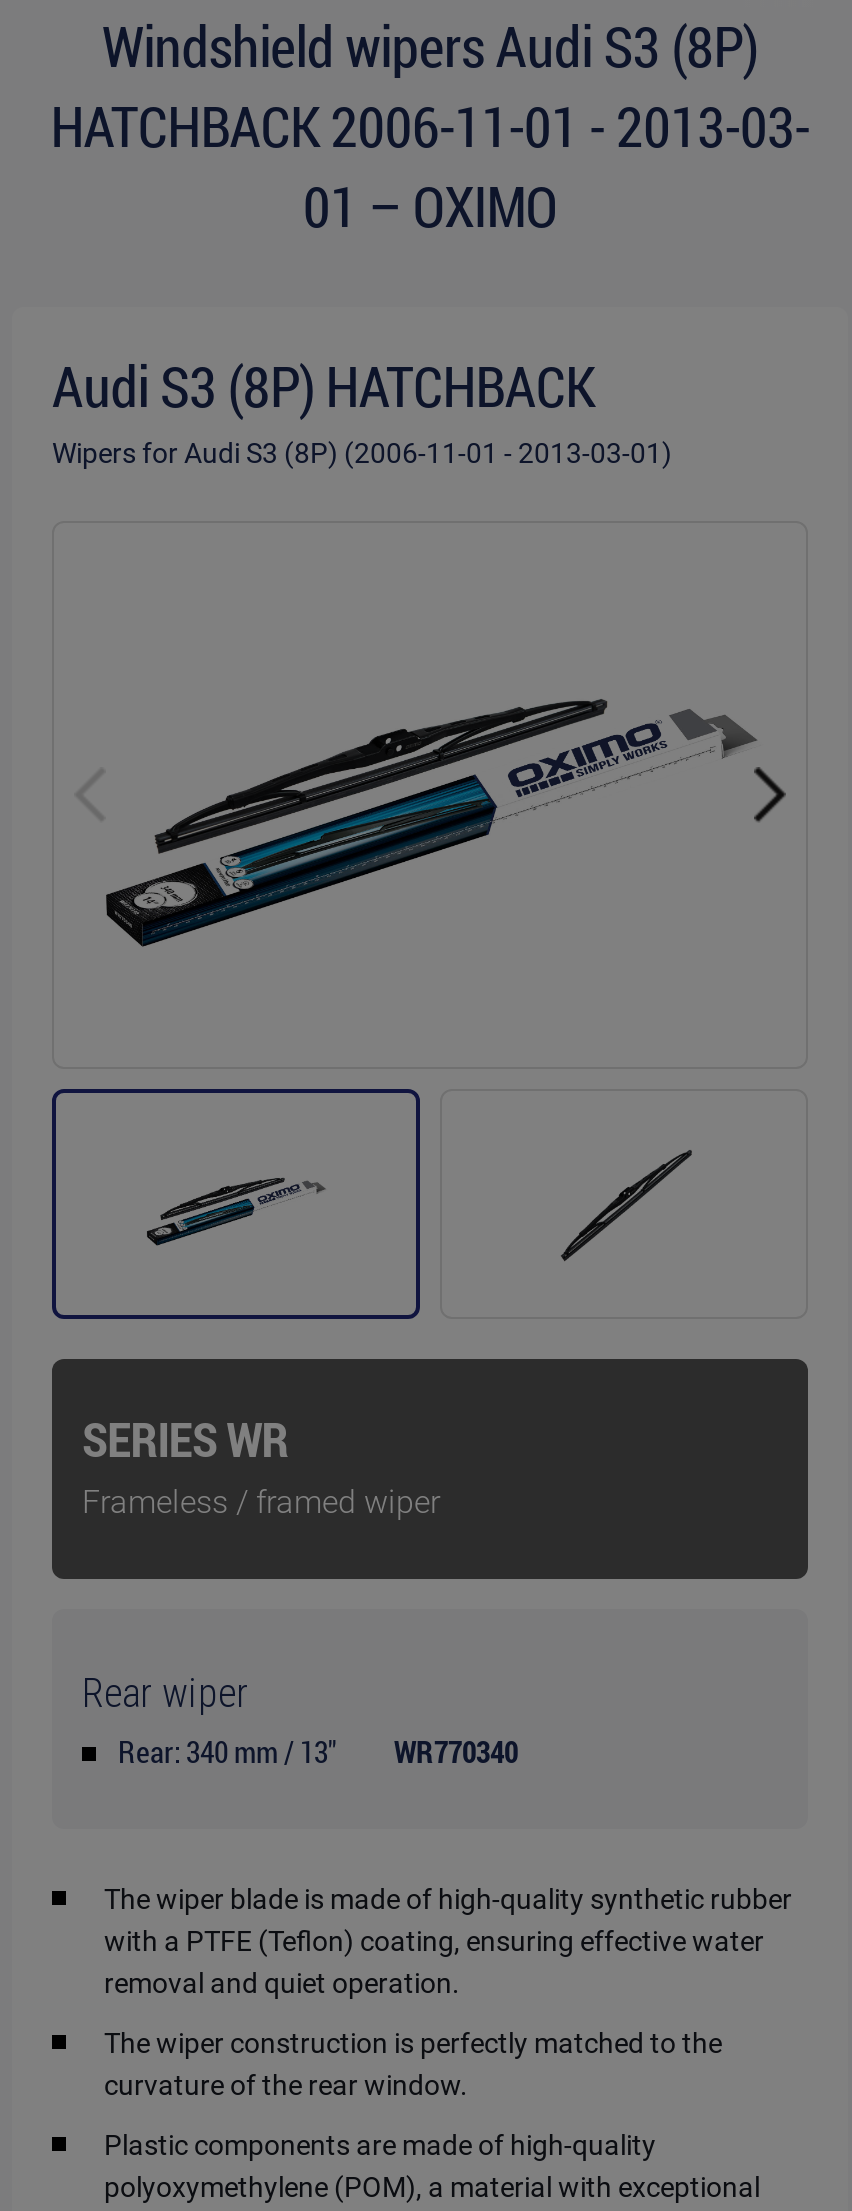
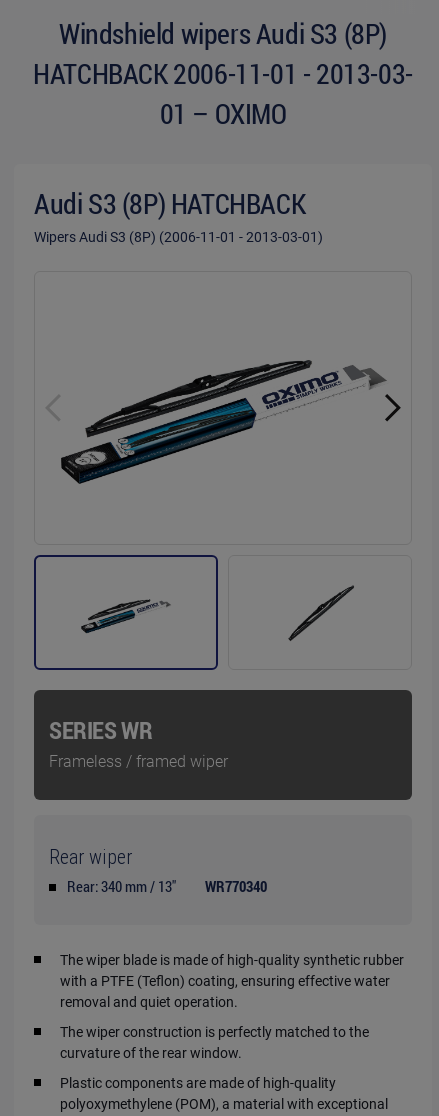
- Wipers for Audi S3 (8P) (2006-11-01 - 2013-03-01)
+ Wipers Audi S3 (8P) (2006-11-01 - 2013-03-01)
